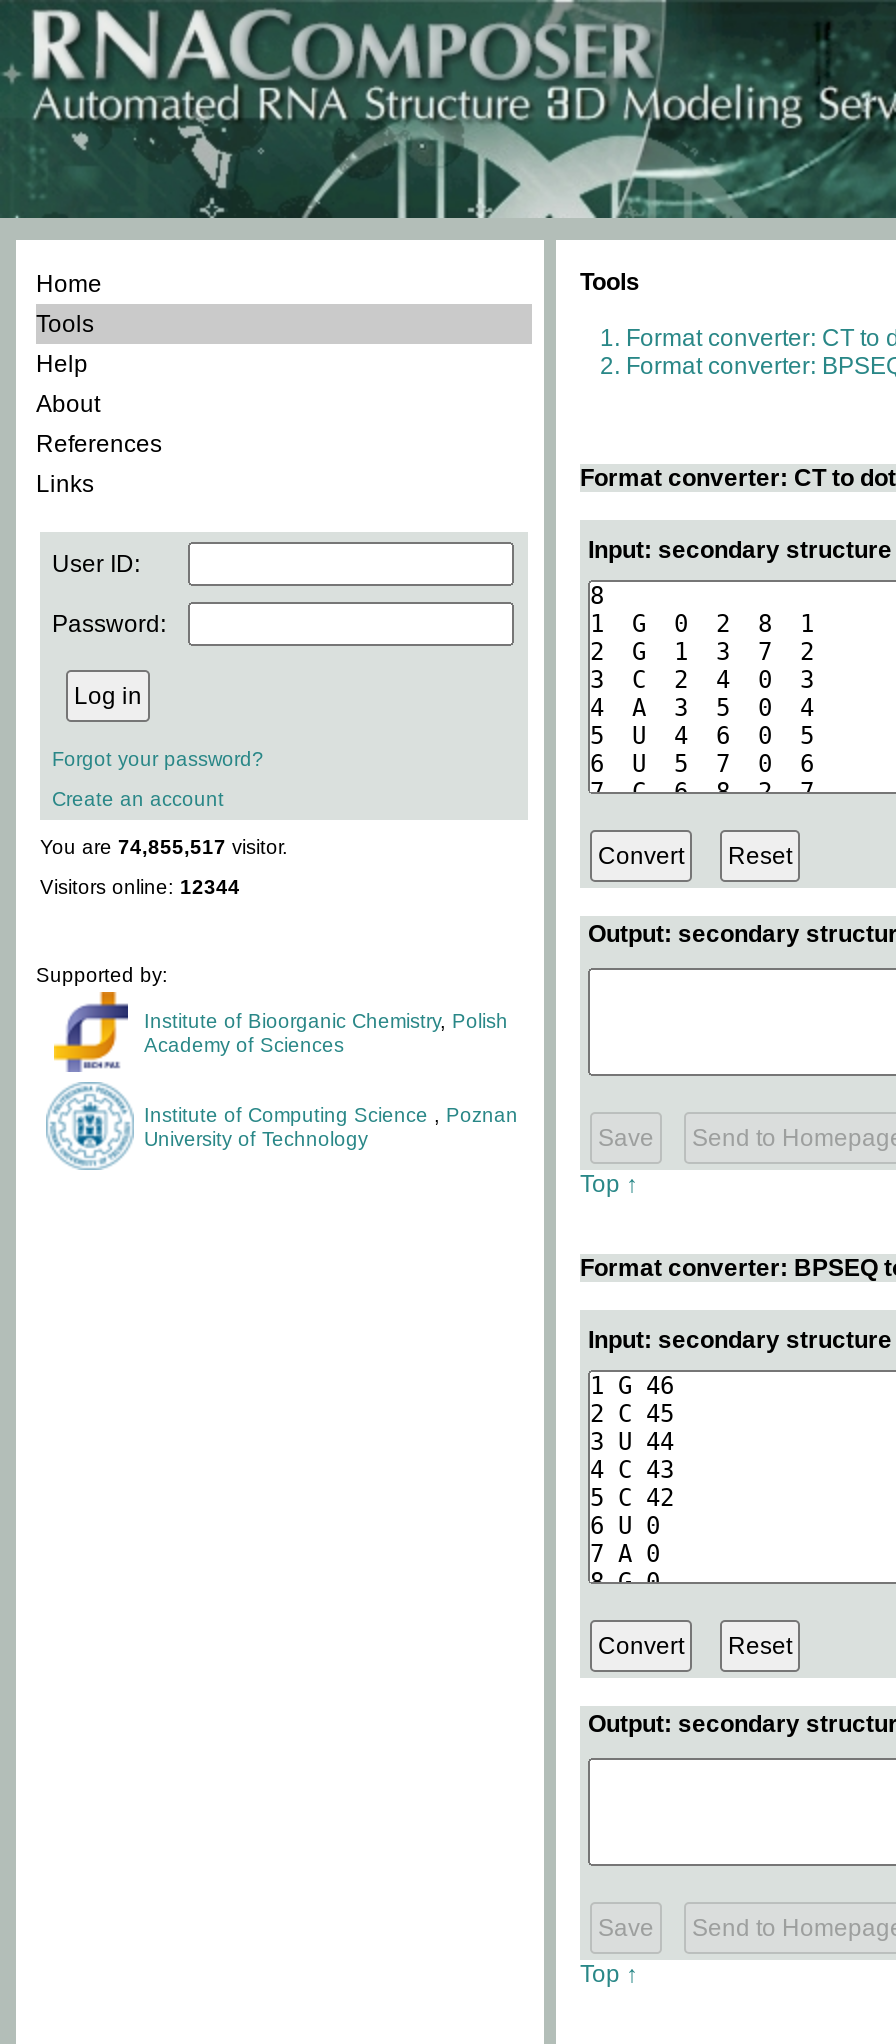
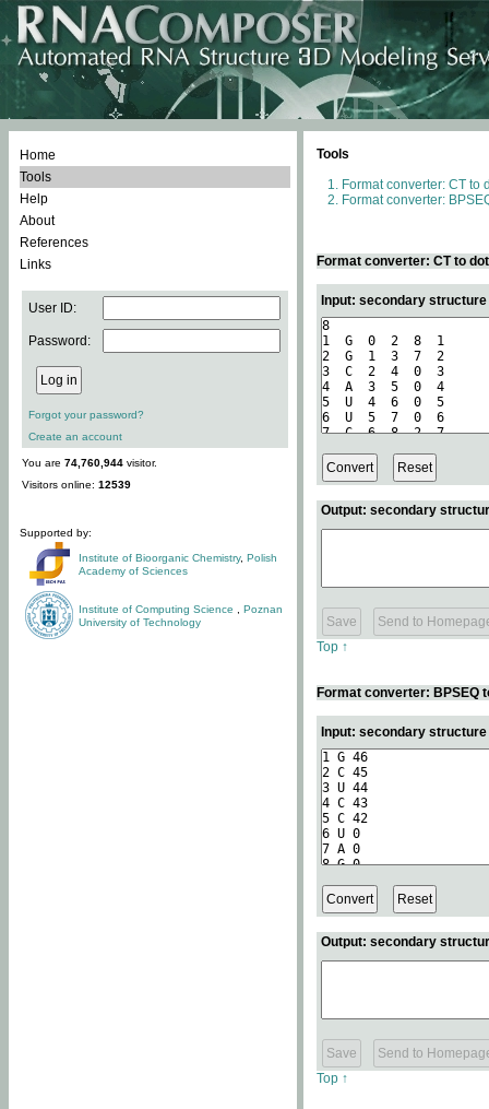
- You are 74,855,517 visitor.
+ You are 74,760,944 visitor.

- Visitors online: 12344
+ Visitors online: 12539
